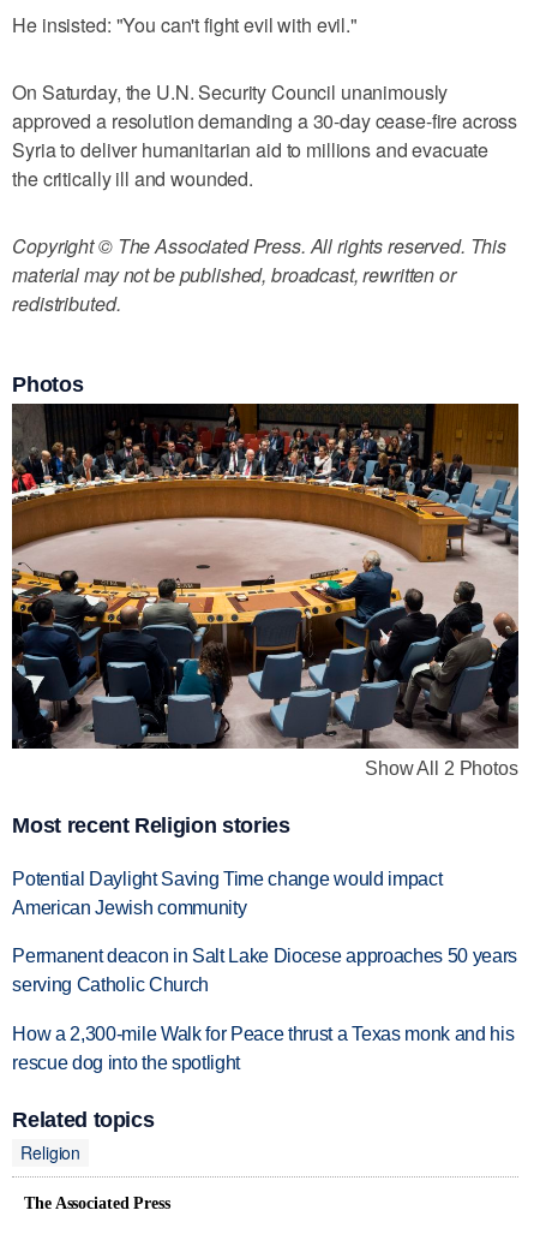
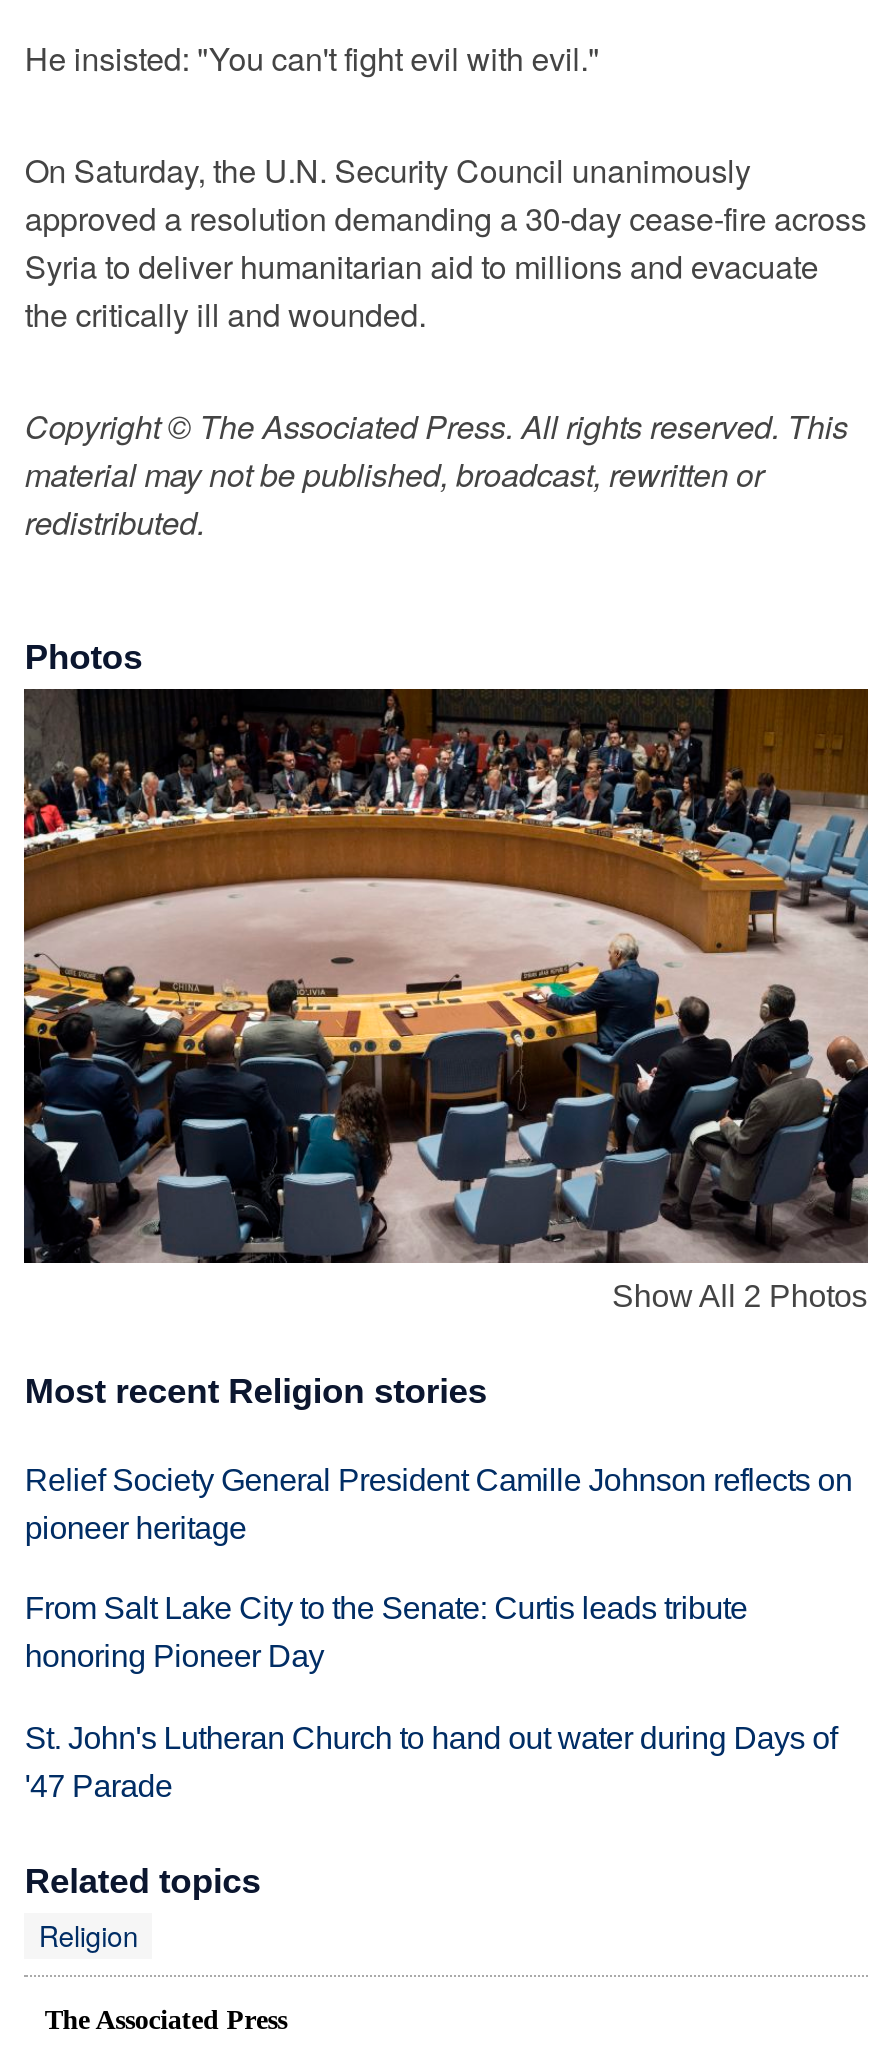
- Potential Daylight Saving Time change would impact
- American Jewish community
+ Relief Society General President Camille Johnson reflects on
+ pioneer heritage

- Permanent deacon in Salt Lake Diocese approaches 50 years
- serving Catholic Church
+ From Salt Lake City to the Senate: Curtis leads tribute
+ honoring Pioneer Day

- How a 2,300-mile Walk for Peace thrust a Texas monk and his
- rescue dog into the spotlight
+ St. John's Lutheran Church to hand out water during Days of
+ '47 Parade
